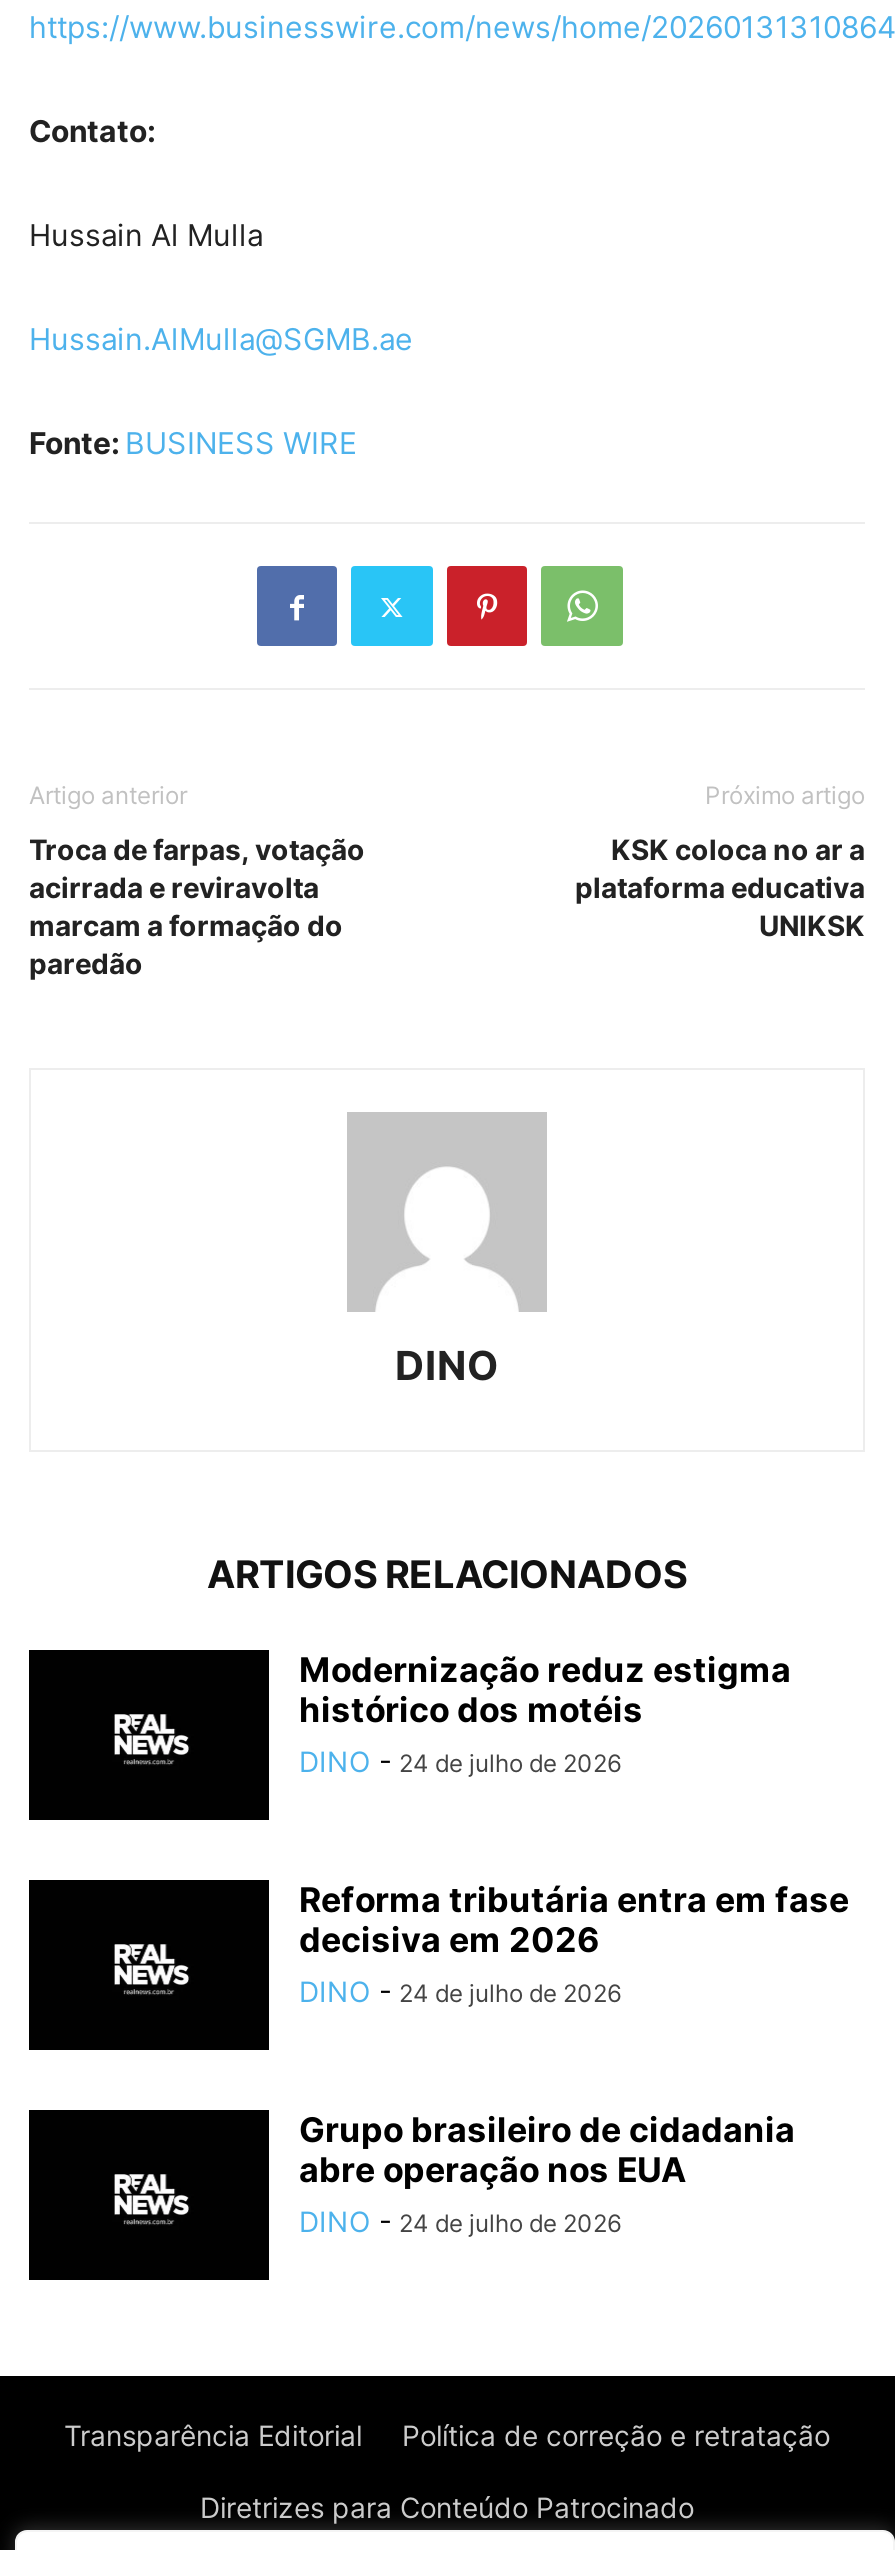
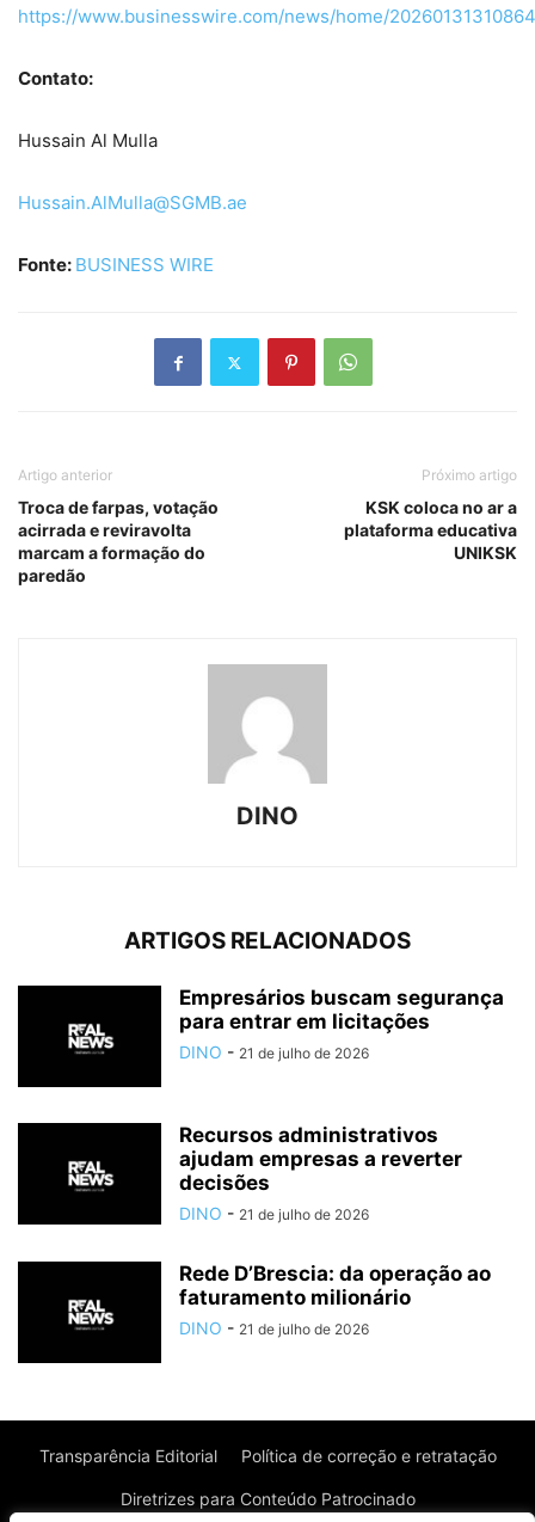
- Modernização reduz estigma
- histórico dos motéis
- DINO - 24 de julho de 2026
+ Empresários buscam segurança
+ para entrar em licitações
+ DINO - 21 de julho de 2026

- Reforma tributária entra em fase
- decisiva em 2026
- DINO - 24 de julho de 2026
+ Recursos administrativos
+ ajudam empresas a reverter
+ decisões
+ DINO - 21 de julho de 2026

- Grupo brasileiro de cidadania
- abre operação nos EUA
- DINO - 24 de julho de 2026
+ Rede D’Brescia: da operação ao
+ faturamento milionário
+ DINO - 21 de julho de 2026
